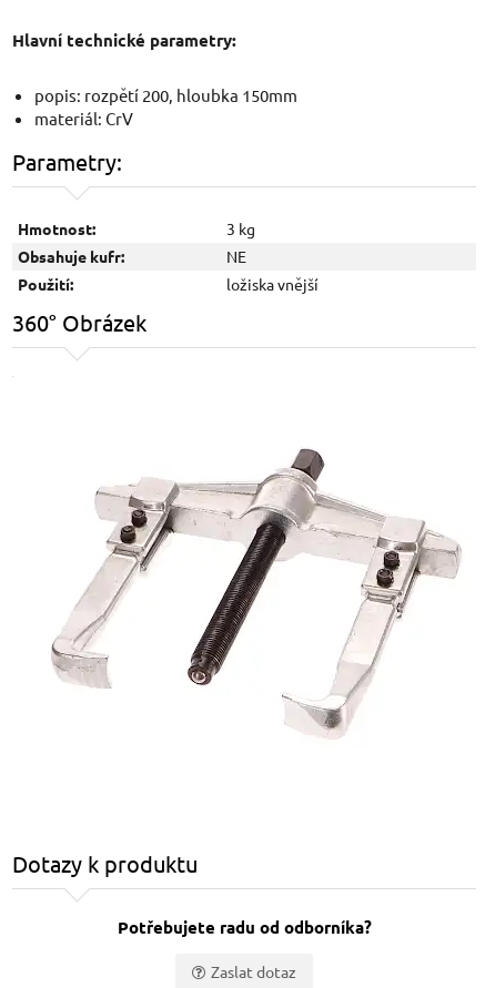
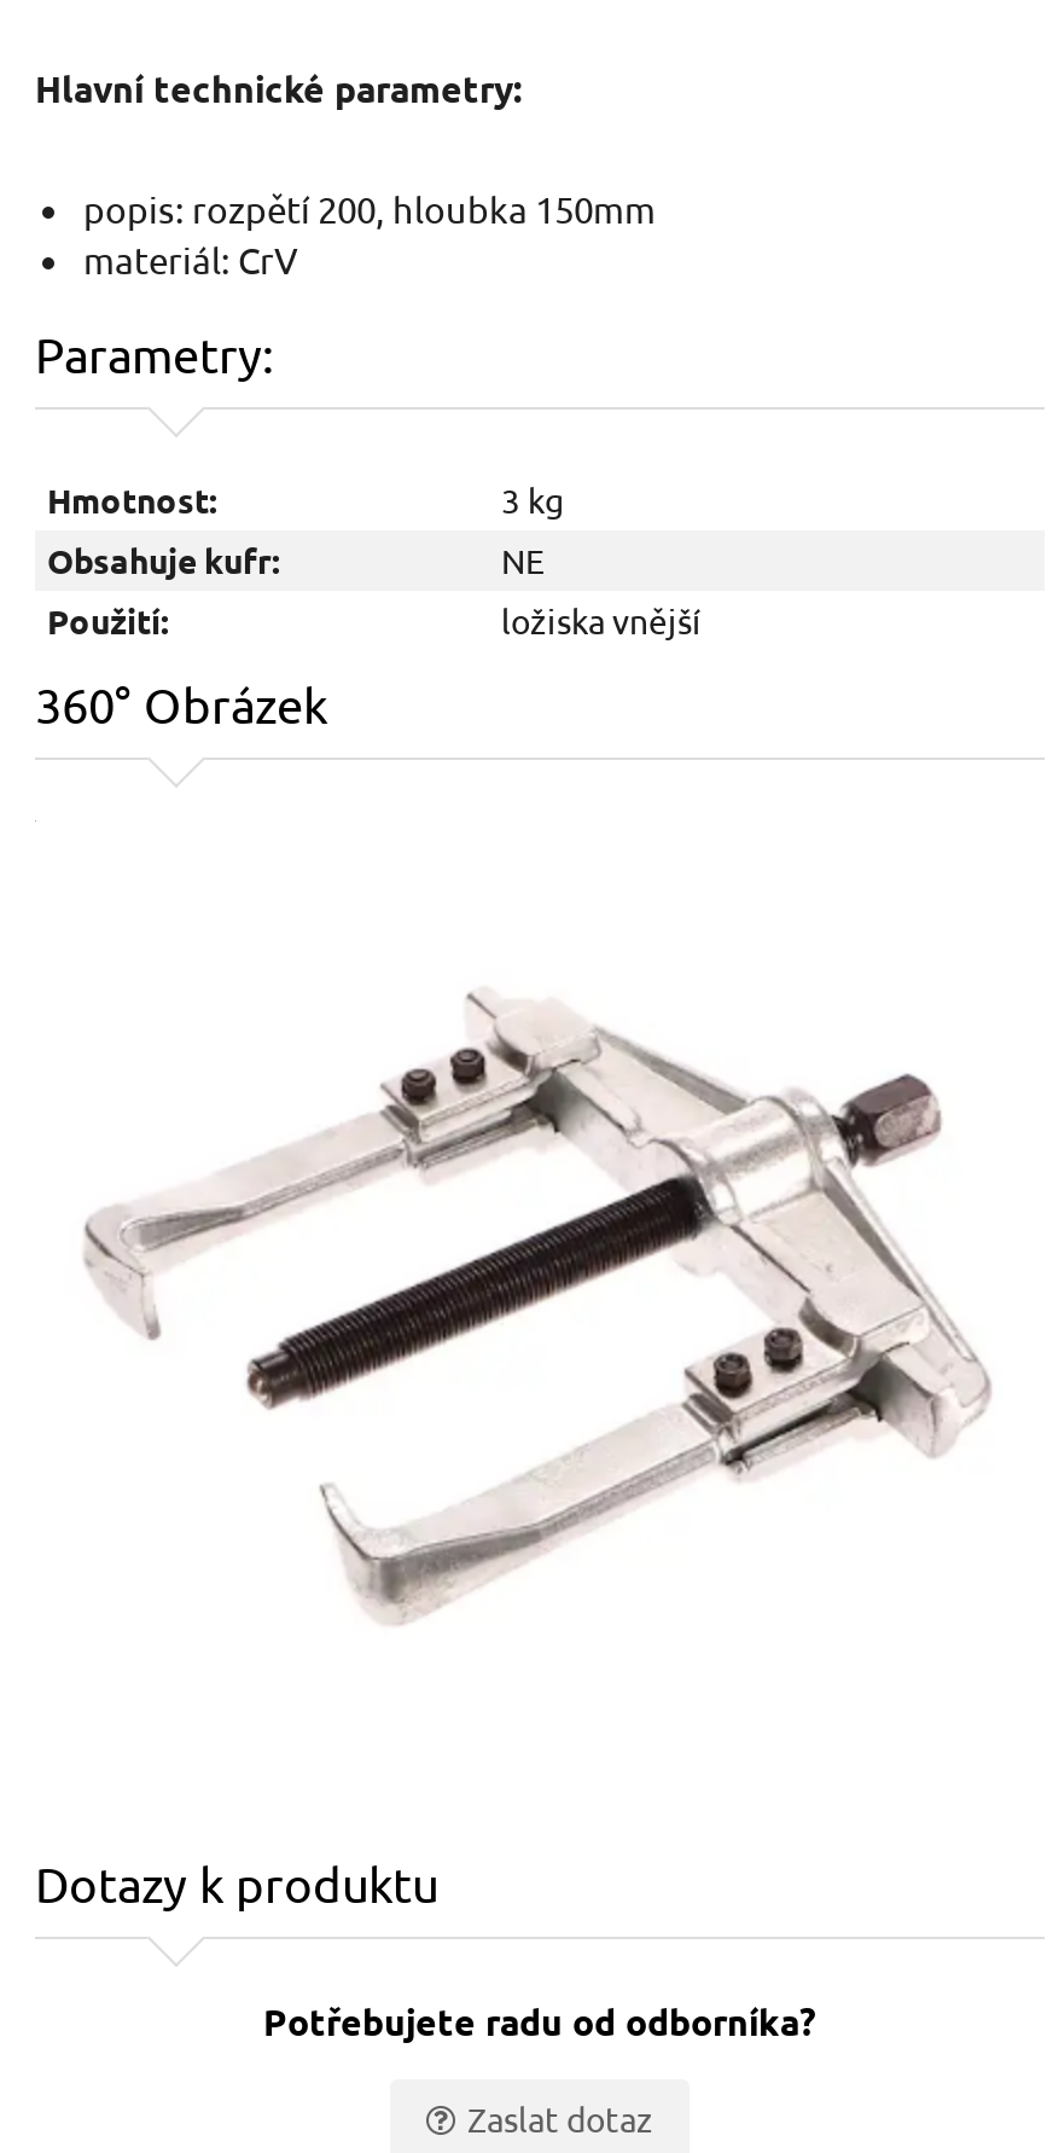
- [image]
+ [image]
